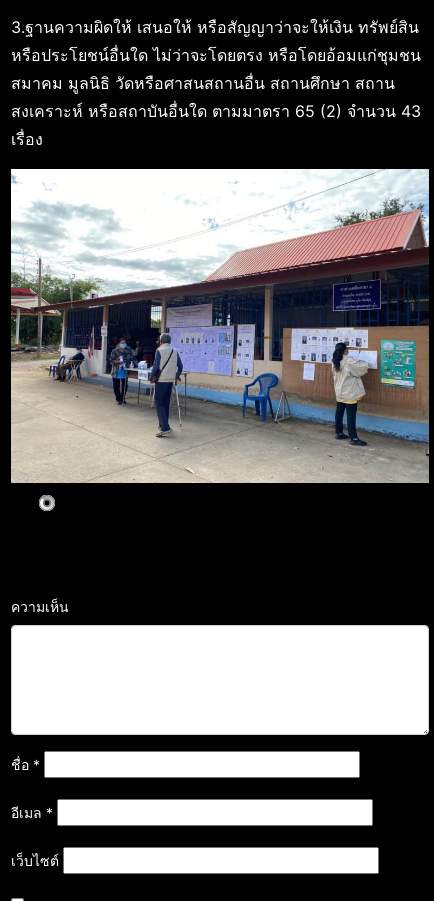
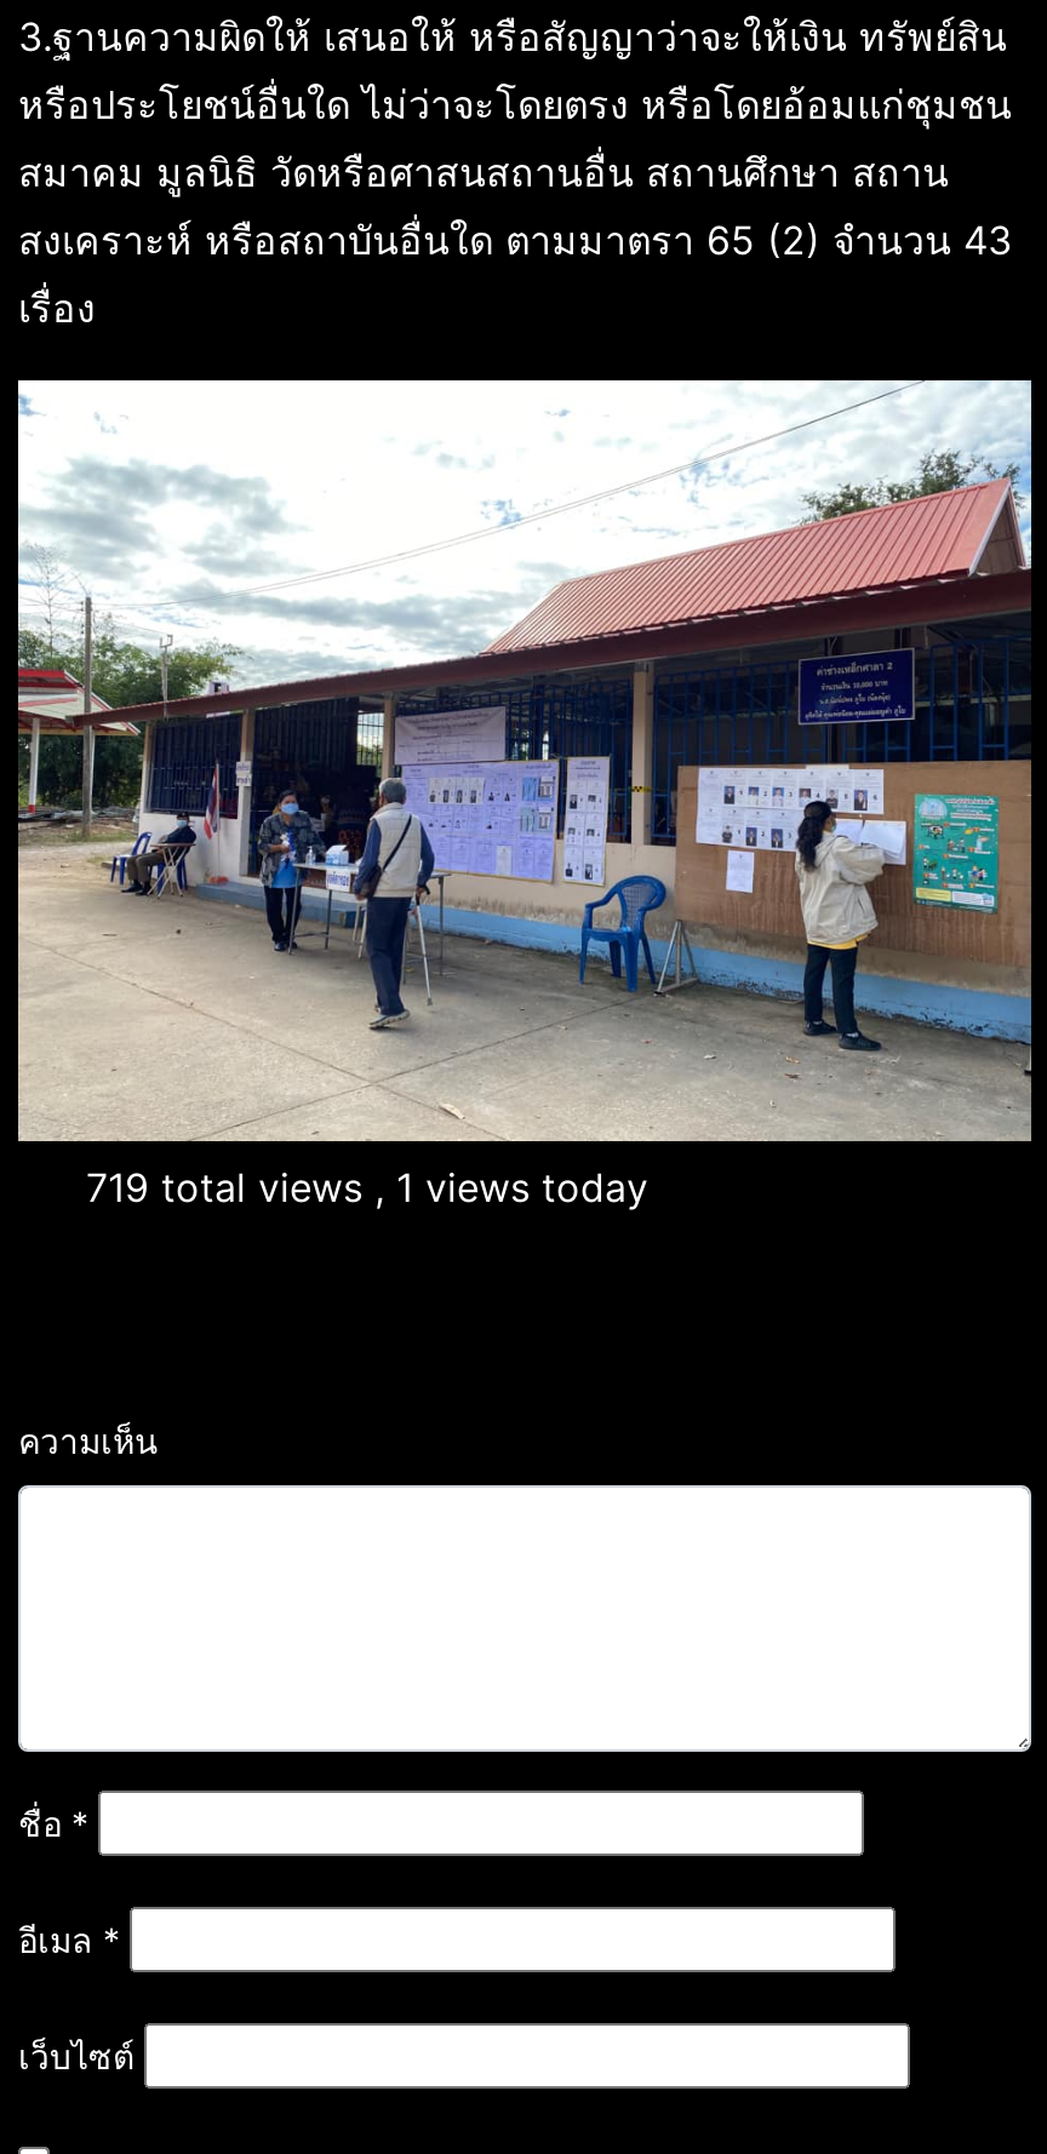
+ 719 total views, 1 views today
